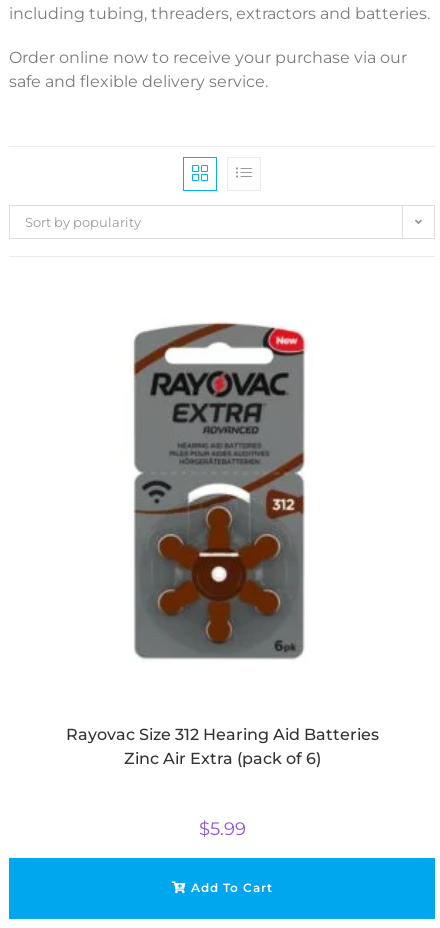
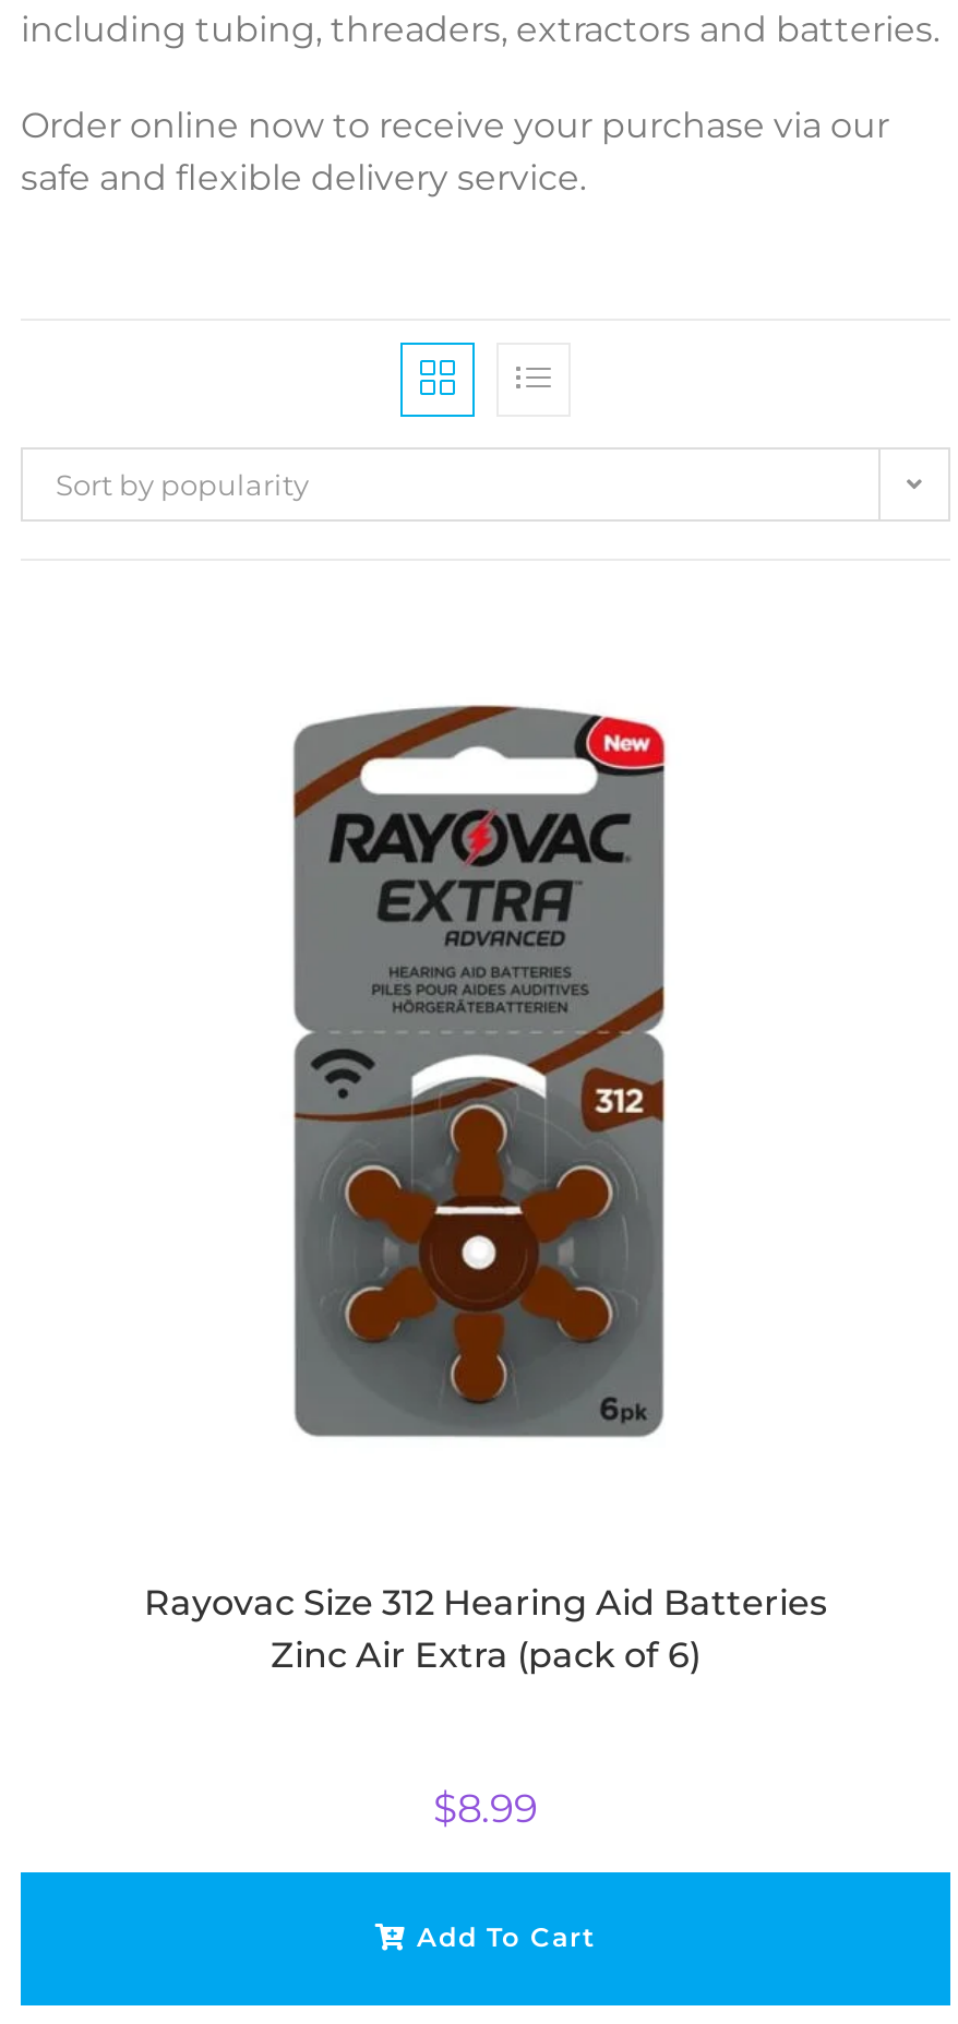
- $5.99
+ $8.99
